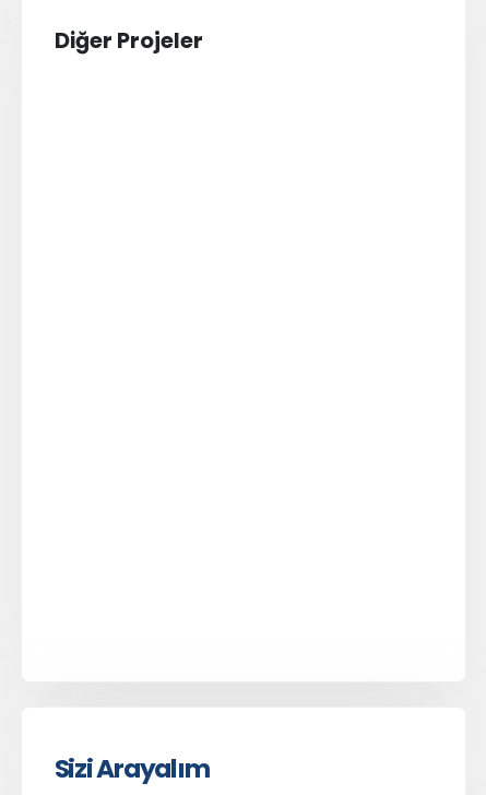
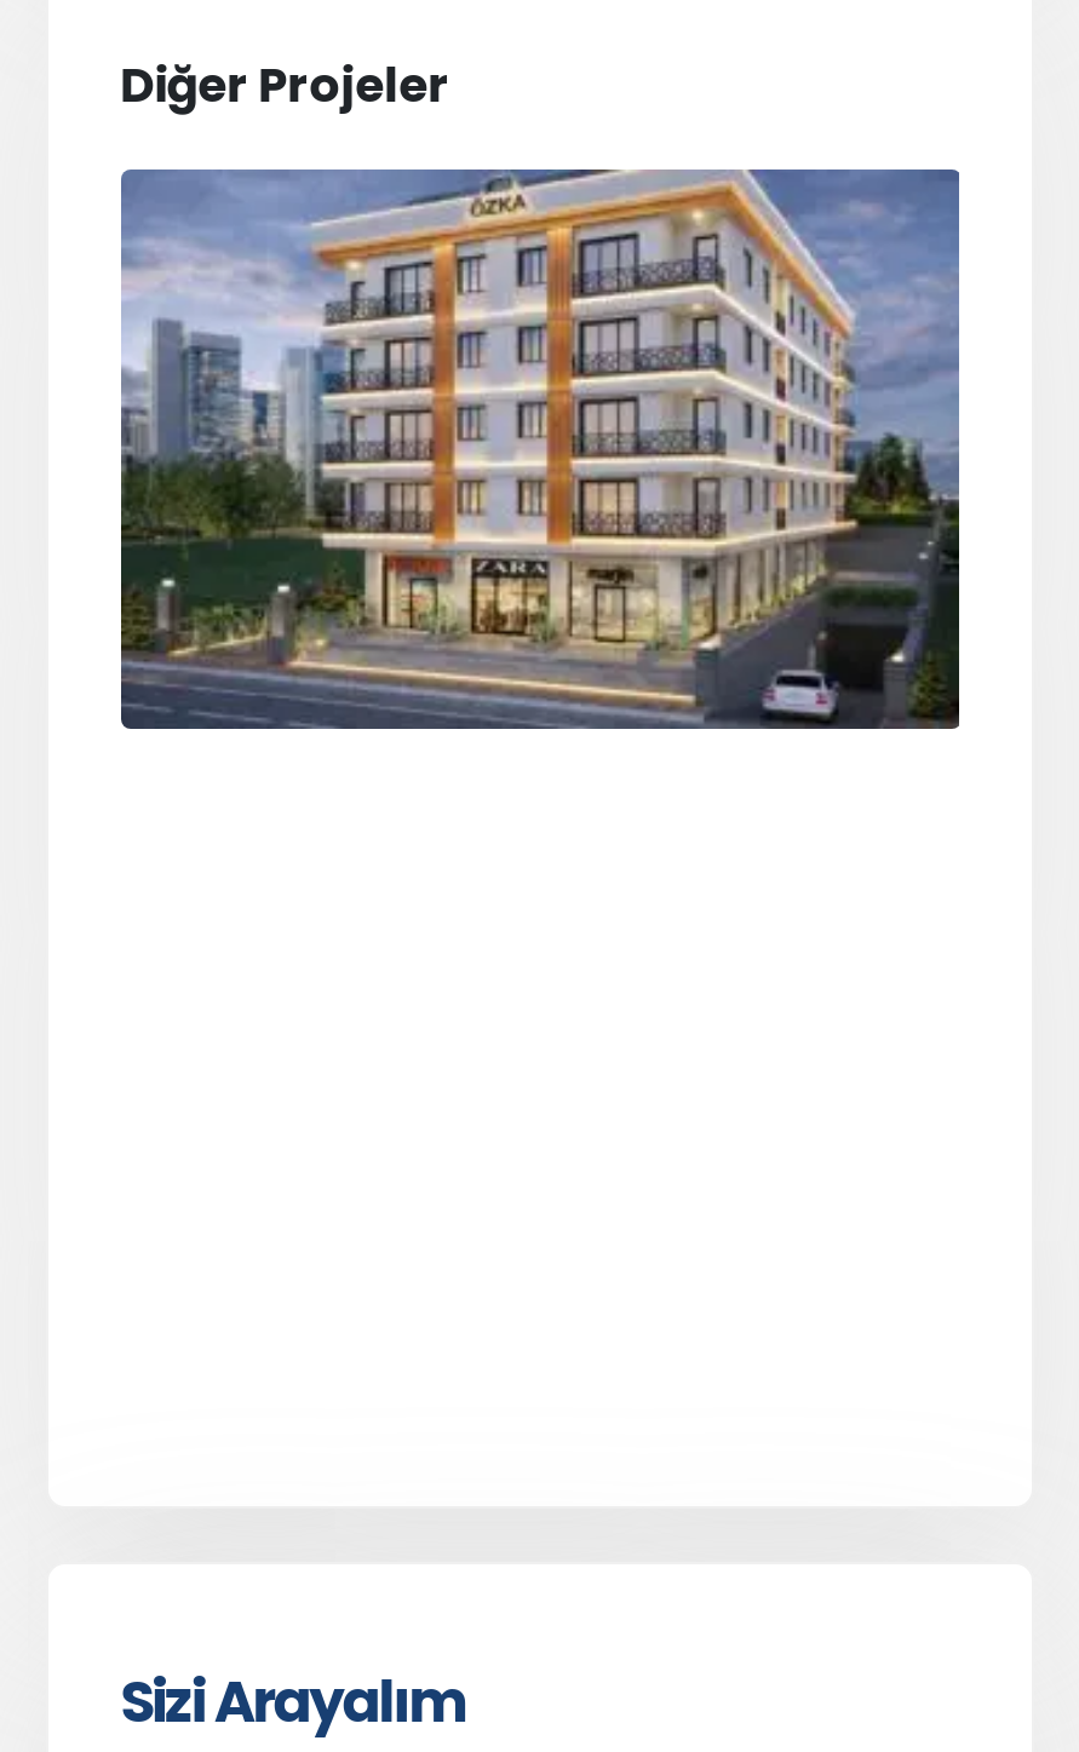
+ [image]
